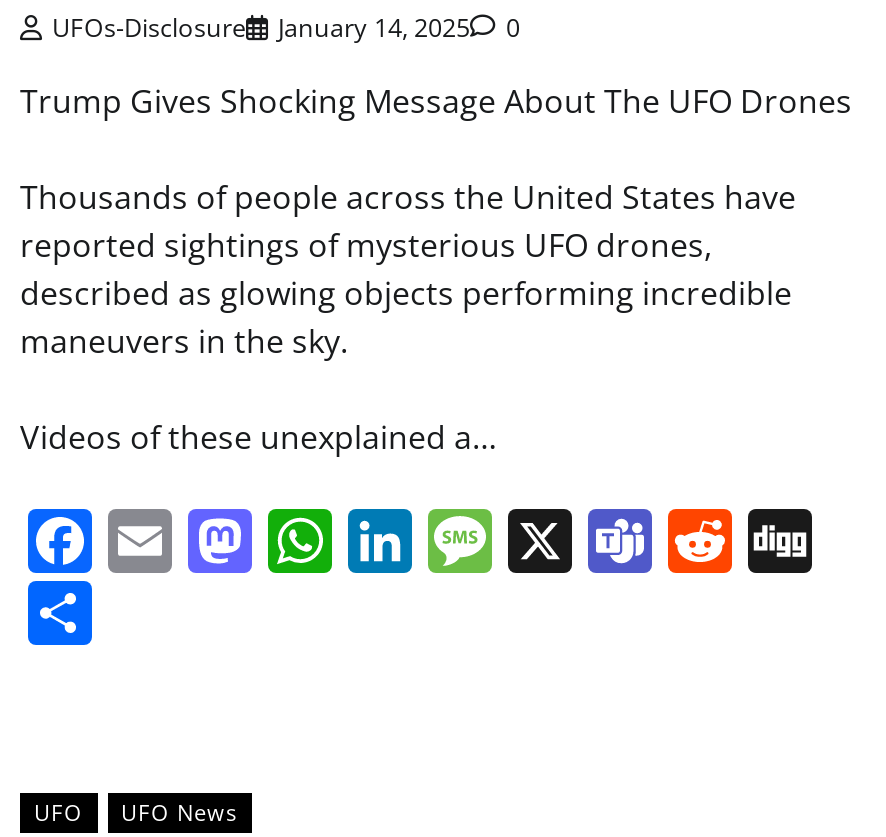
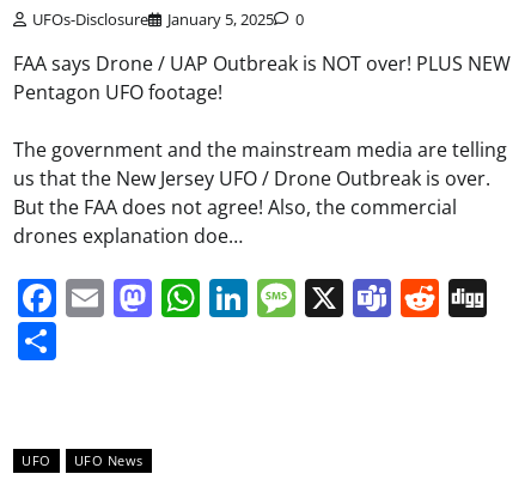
- UFOs-Disclosure January 14, 2025 0
+ UFOs-Disclosure January 5, 2025 0

- Trump Gives Shocking Message About The UFO Drones
- Thousands of people across the United States have
- reported sightings of mysterious UFO drones,
- described as glowing objects performing incredible
- maneuvers in the sky.
- Videos of these unexplained a…
+ FAA says Drone / UAP Outbreak is NOT over! PLUS NEW
+ Pentagon UFO footage!
+ The government and the mainstream media are telling
+ us that the New Jersey UFO / Drone Outbreak is over.
+ But the FAA does not agree! Also, the commercial
+ drones explanation doe…
